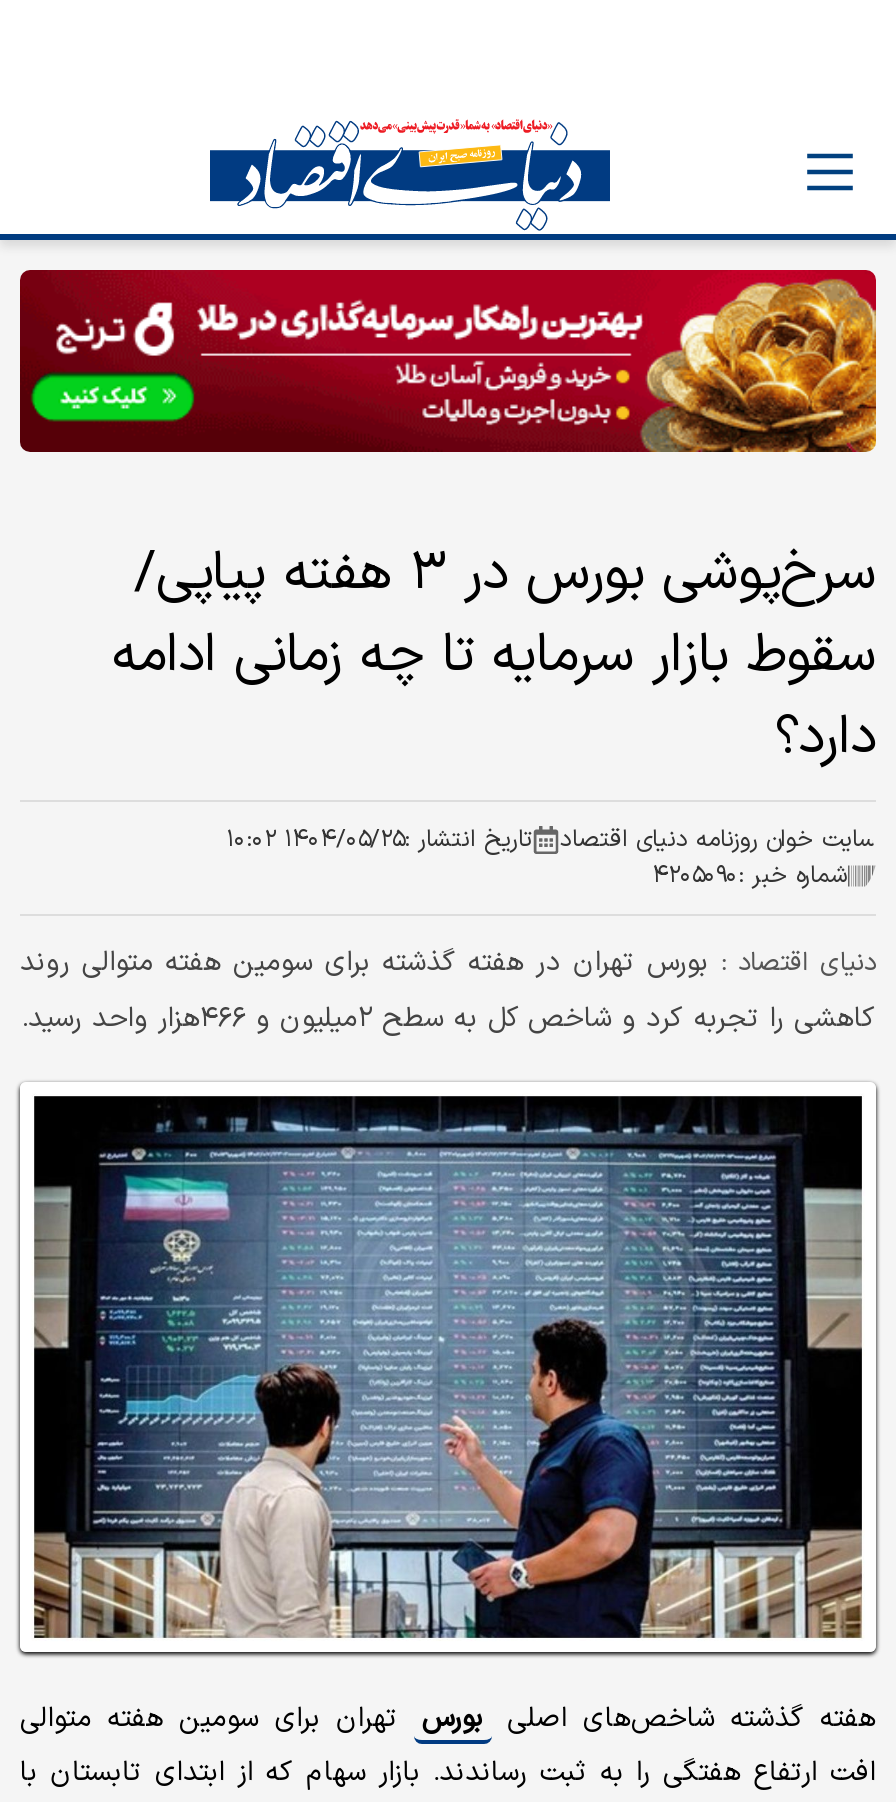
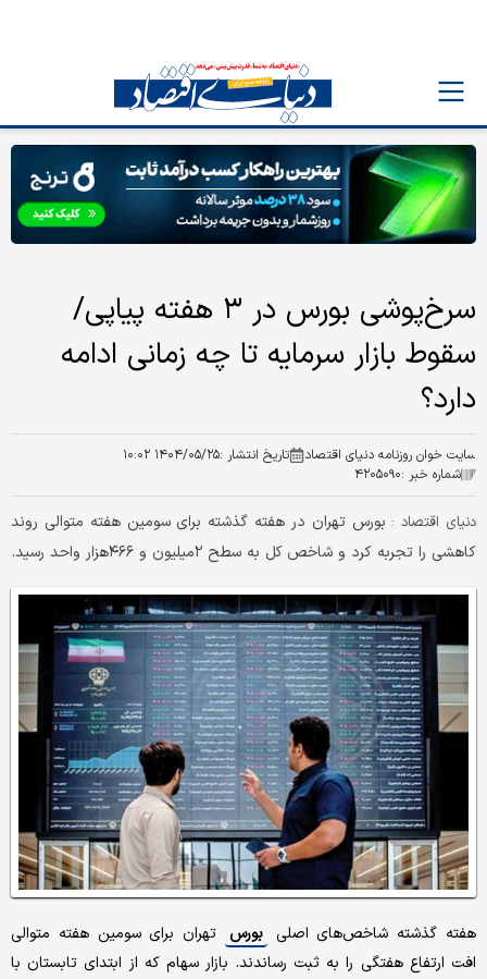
- [image]
+ [image]
